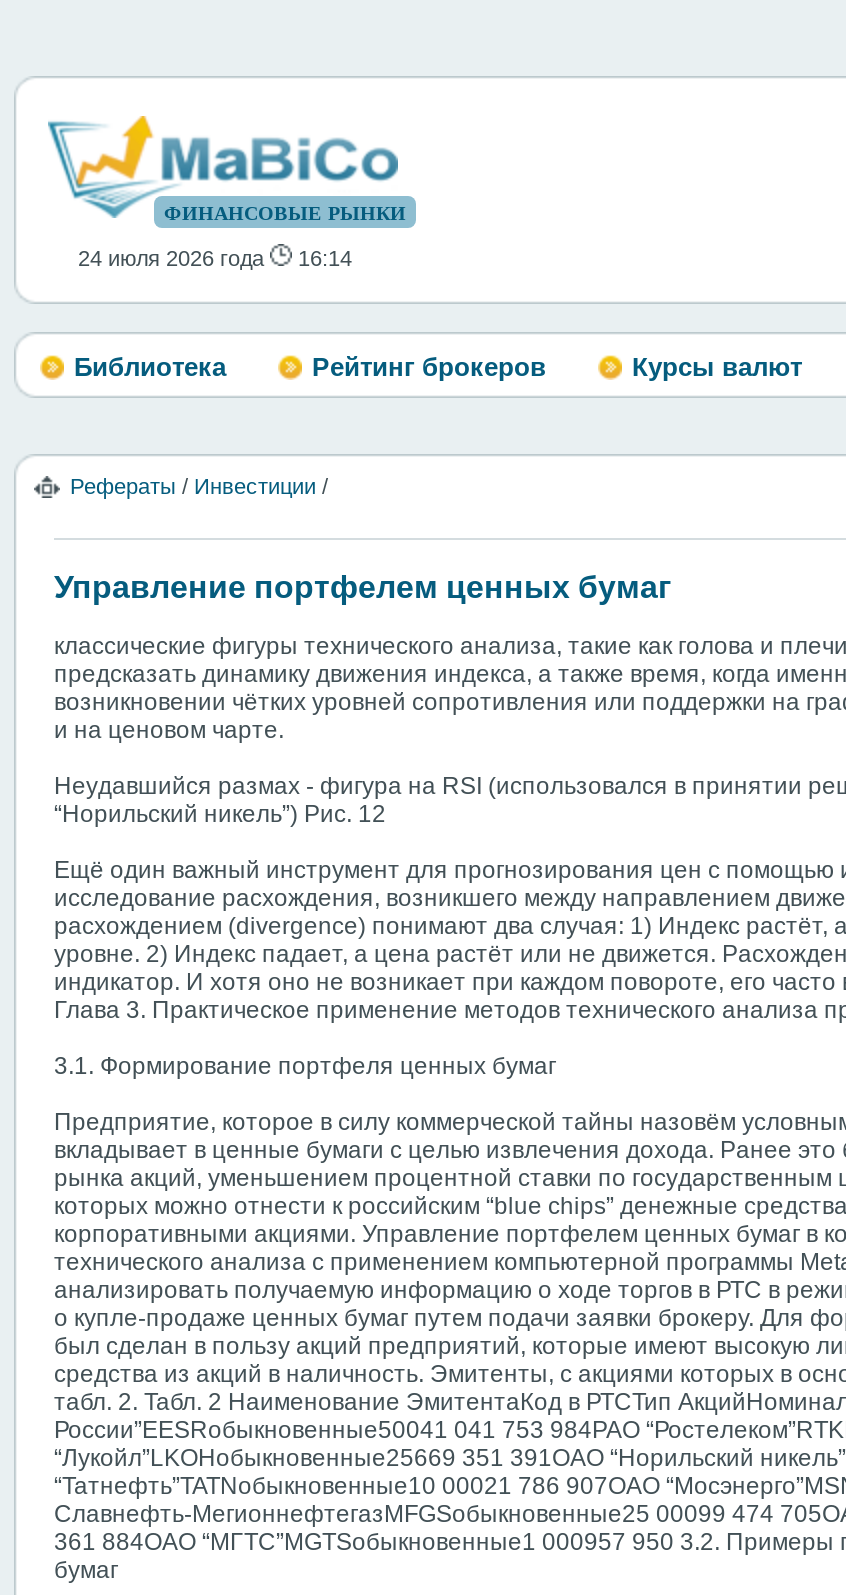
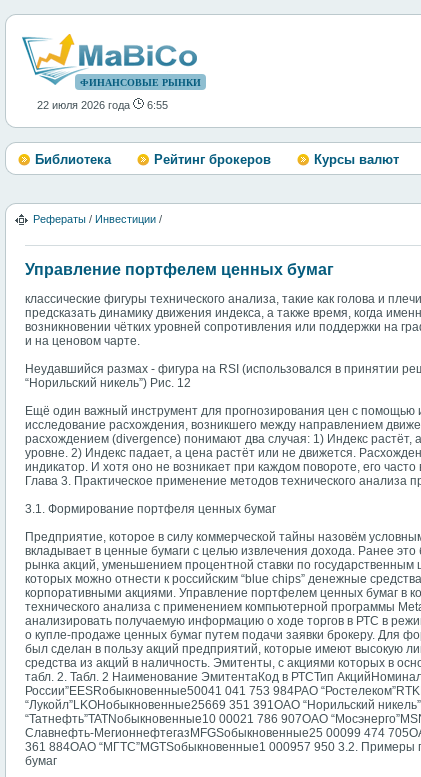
- 24 июля 2026 года
+ 22 июля 2026 года

- 16:14
+ 6:55
